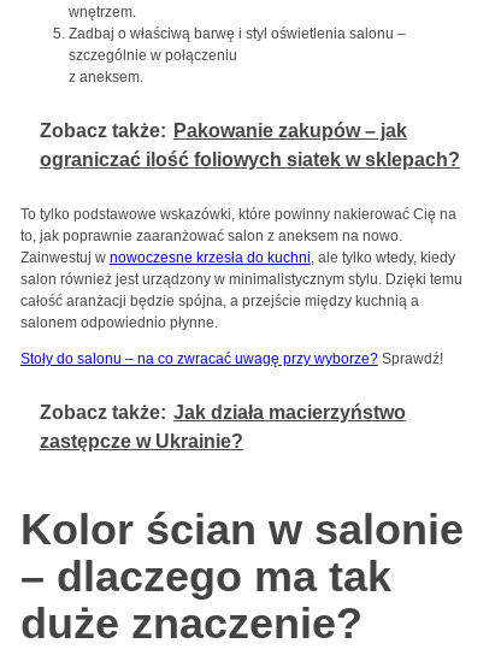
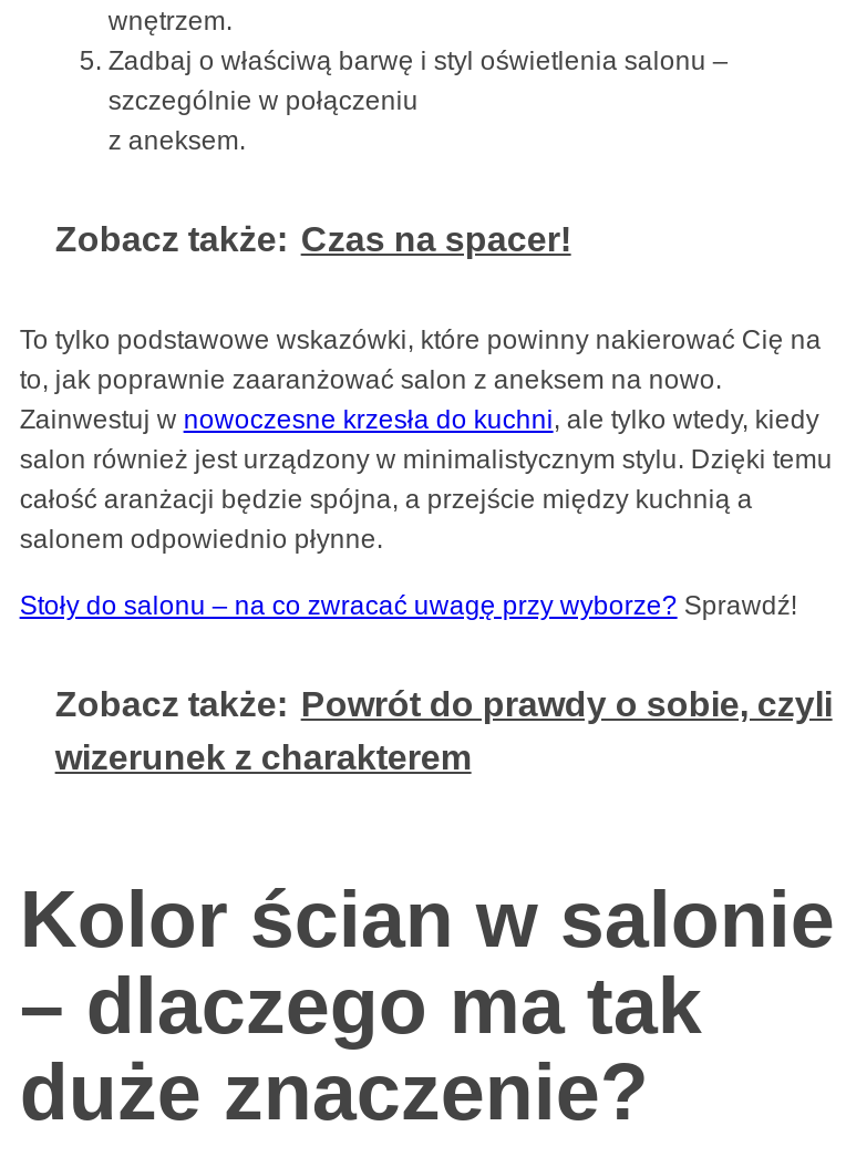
- Zobacz także: Pakowanie zakupów – jak
- ograniczać ilość foliowych siatek w sklepach?
+ Zobacz także: Czas na spacer!

- Zobacz także: Jak działa macierzyństwo
- zastępcze w Ukrainie?
+ Zobacz także: Powrót do prawdy o sobie, czyli
+ wizerunek z charakterem
